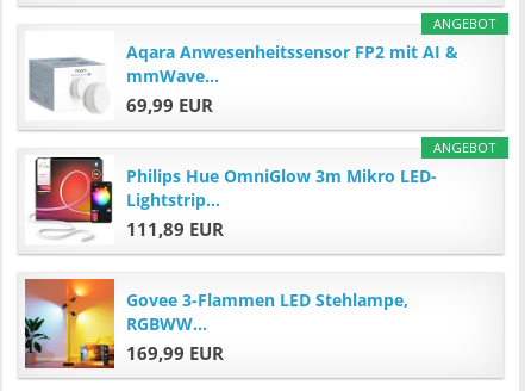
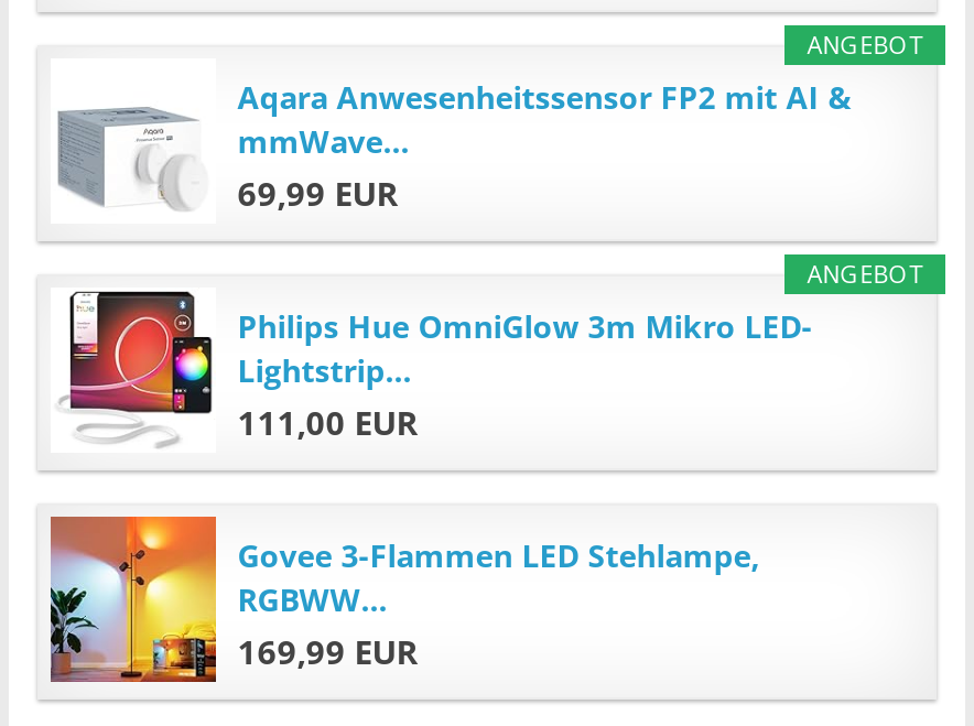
- 111,89 EUR
+ 111,00 EUR
